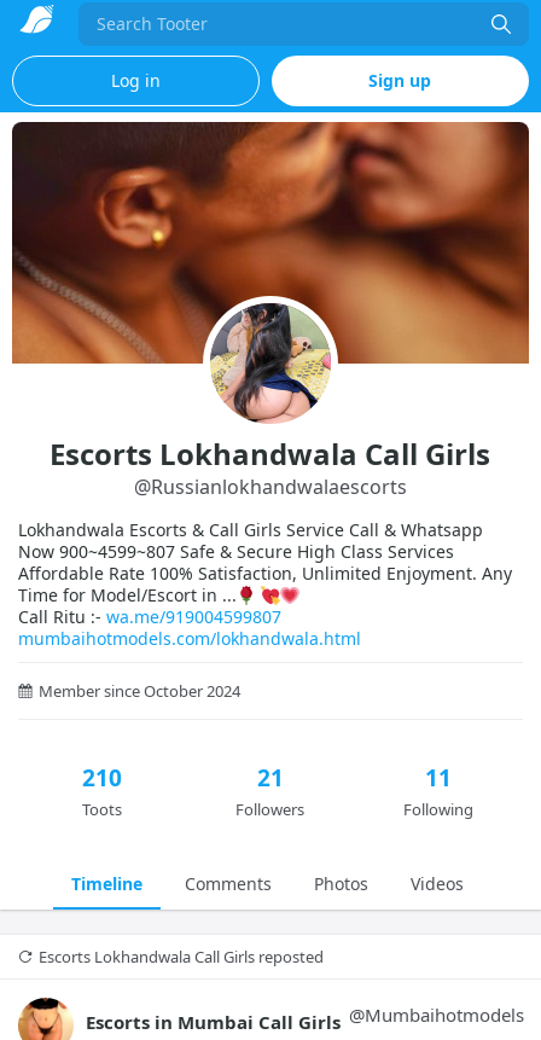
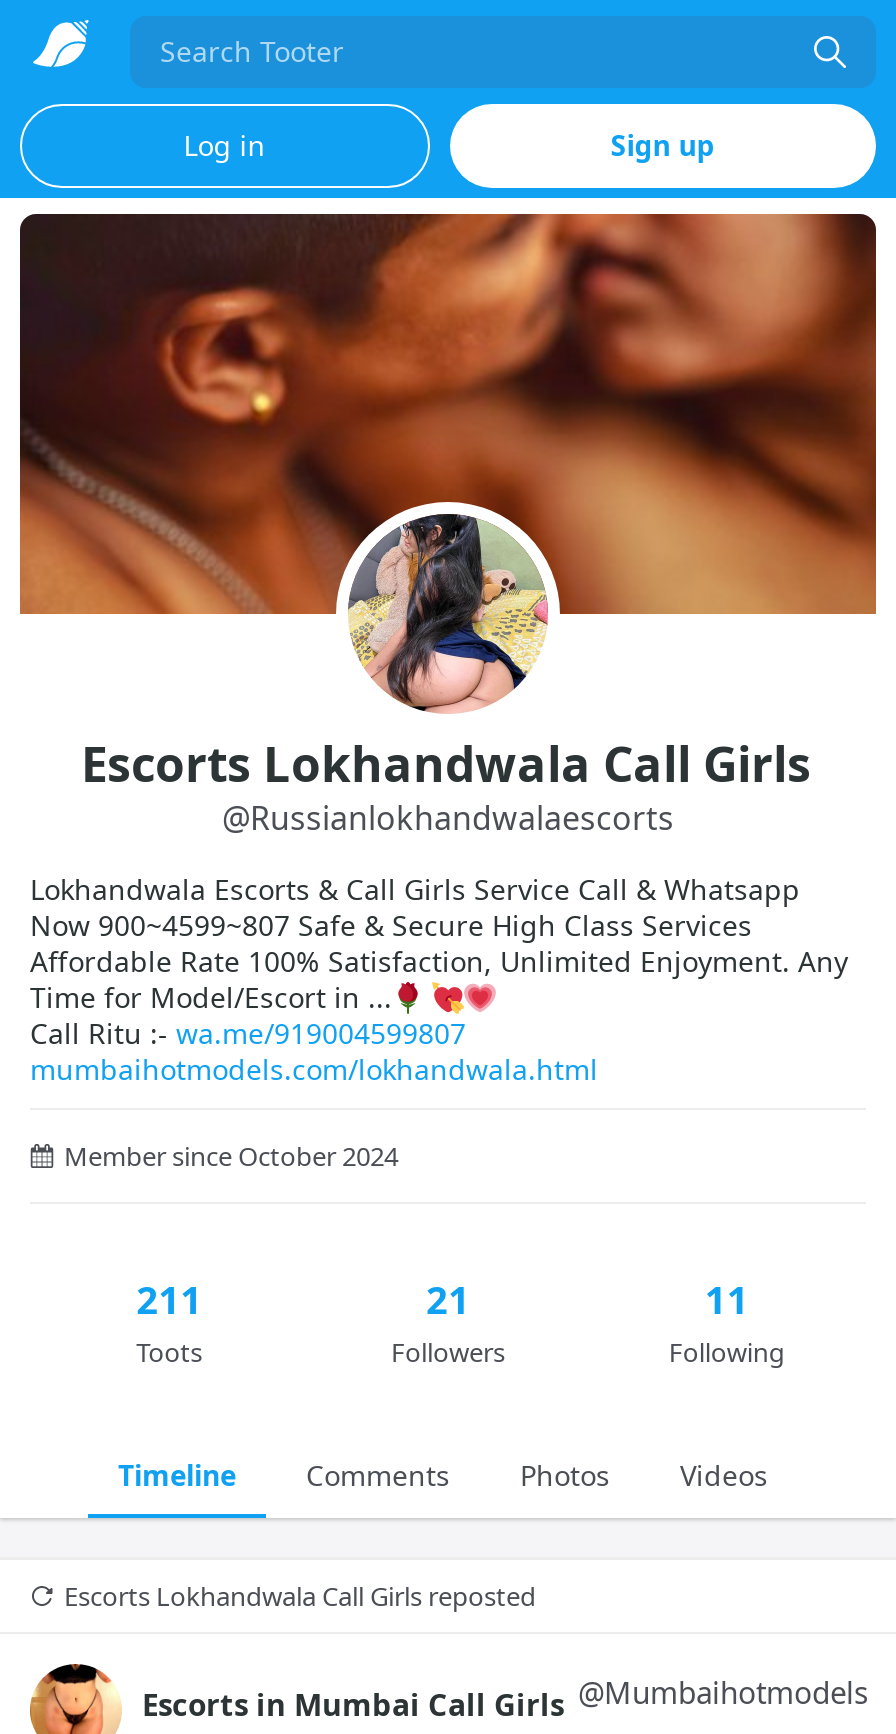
- 210
+ 211
